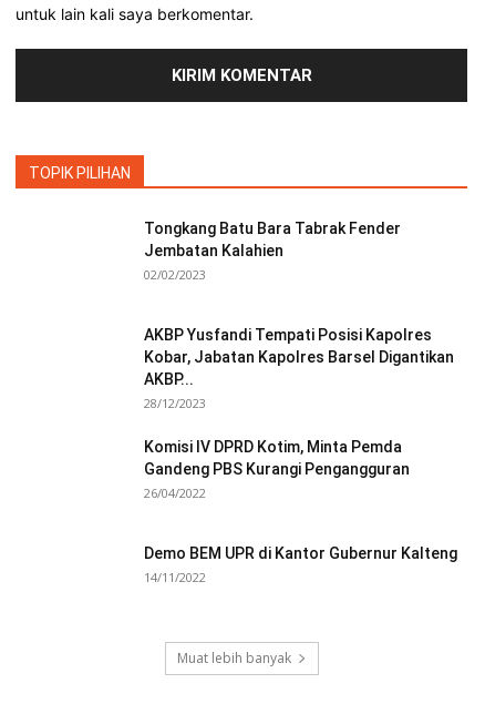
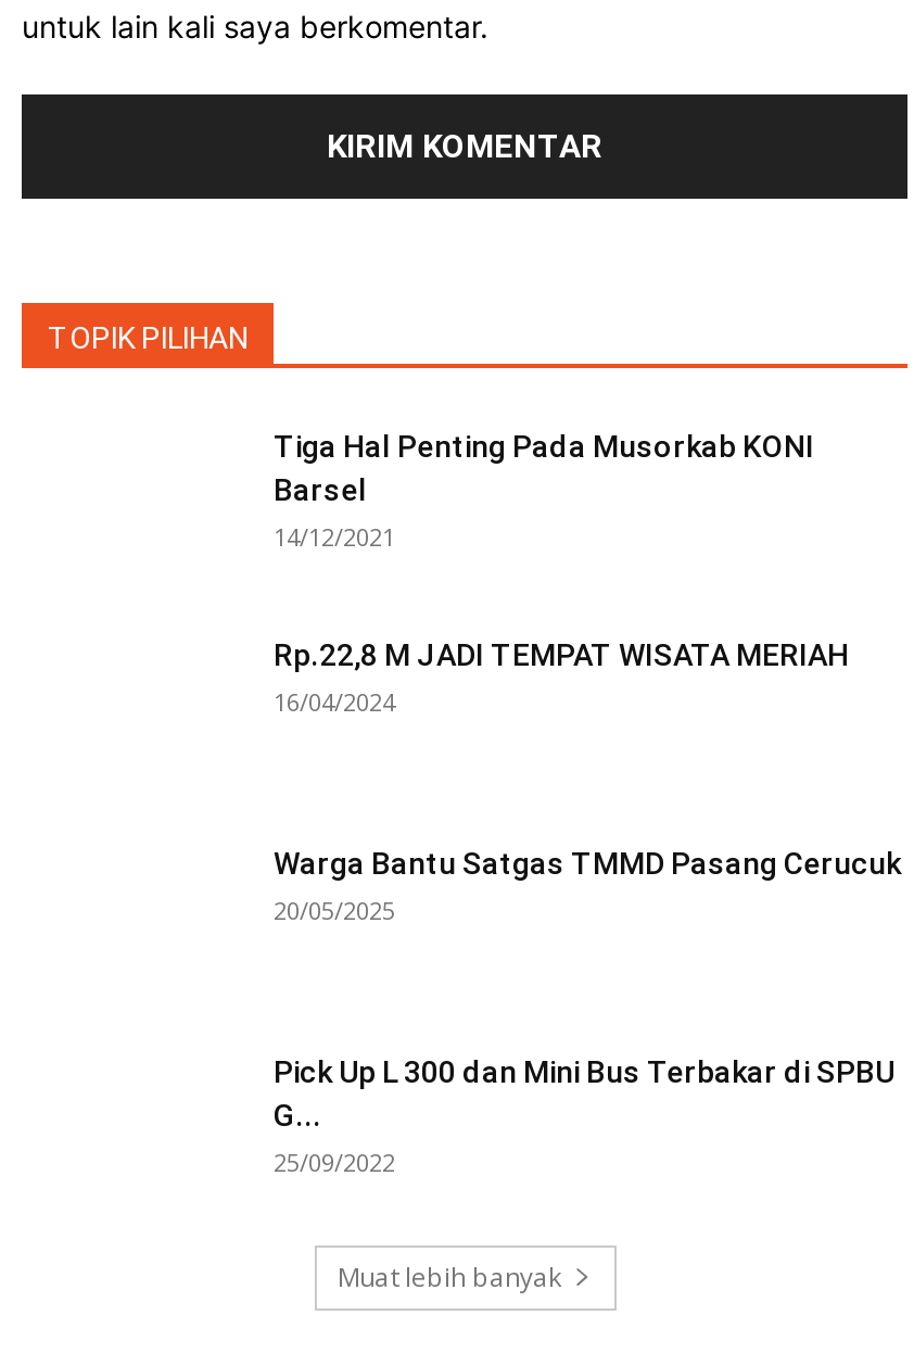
- Tongkang Batu Bara Tabrak Fender
- Jembatan Kalahien
- 02/02/2023
+ Tiga Hal Penting Pada Musorkab KONI
+ Barsel
+ 14/12/2021

- AKBP Yusfandi Tempati Posisi Kapolres
- Kobar, Jabatan Kapolres Barsel Digantikan
- AKBP...
- 28/12/2023
+ Rp.22,8 M JADI TEMPAT WISATA MERIAH
+ 16/04/2024

- Komisi IV DPRD Kotim, Minta Pemda
- Gandeng PBS Kurangi Pengangguran
- 26/04/2022
+ Warga Bantu Satgas TMMD Pasang Cerucuk
+ 20/05/2025

- Demo BEM UPR di Kantor Gubernur Kalteng
- 14/11/2022
+ Pick Up L 300 dan Mini Bus Terbakar di SPBU
+ G...
+ 25/09/2022
